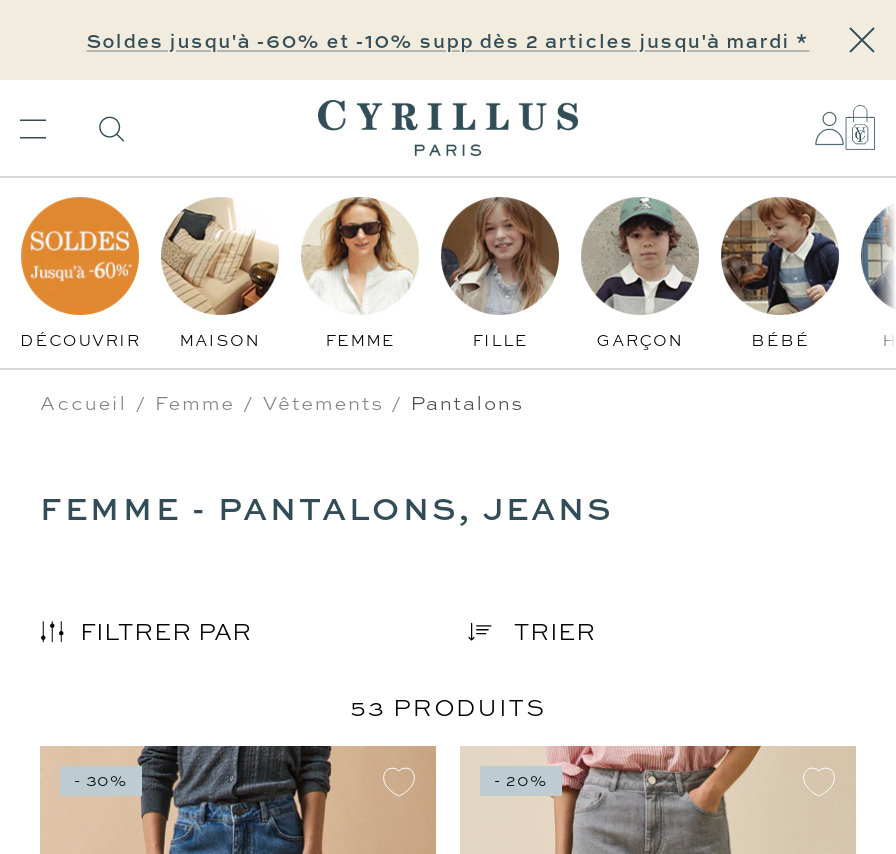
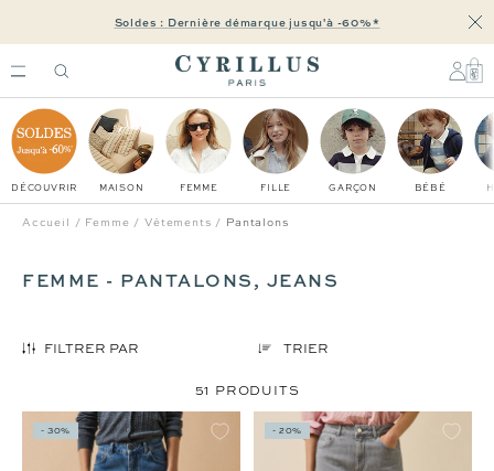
- Soldes jusqu'à -60% et -10% supp dès 2 articles jusqu'à mardi *
+ Soldes : Dernière démarque jusqu'à -60%*

- 53 PRODUITS
+ 51 PRODUITS
